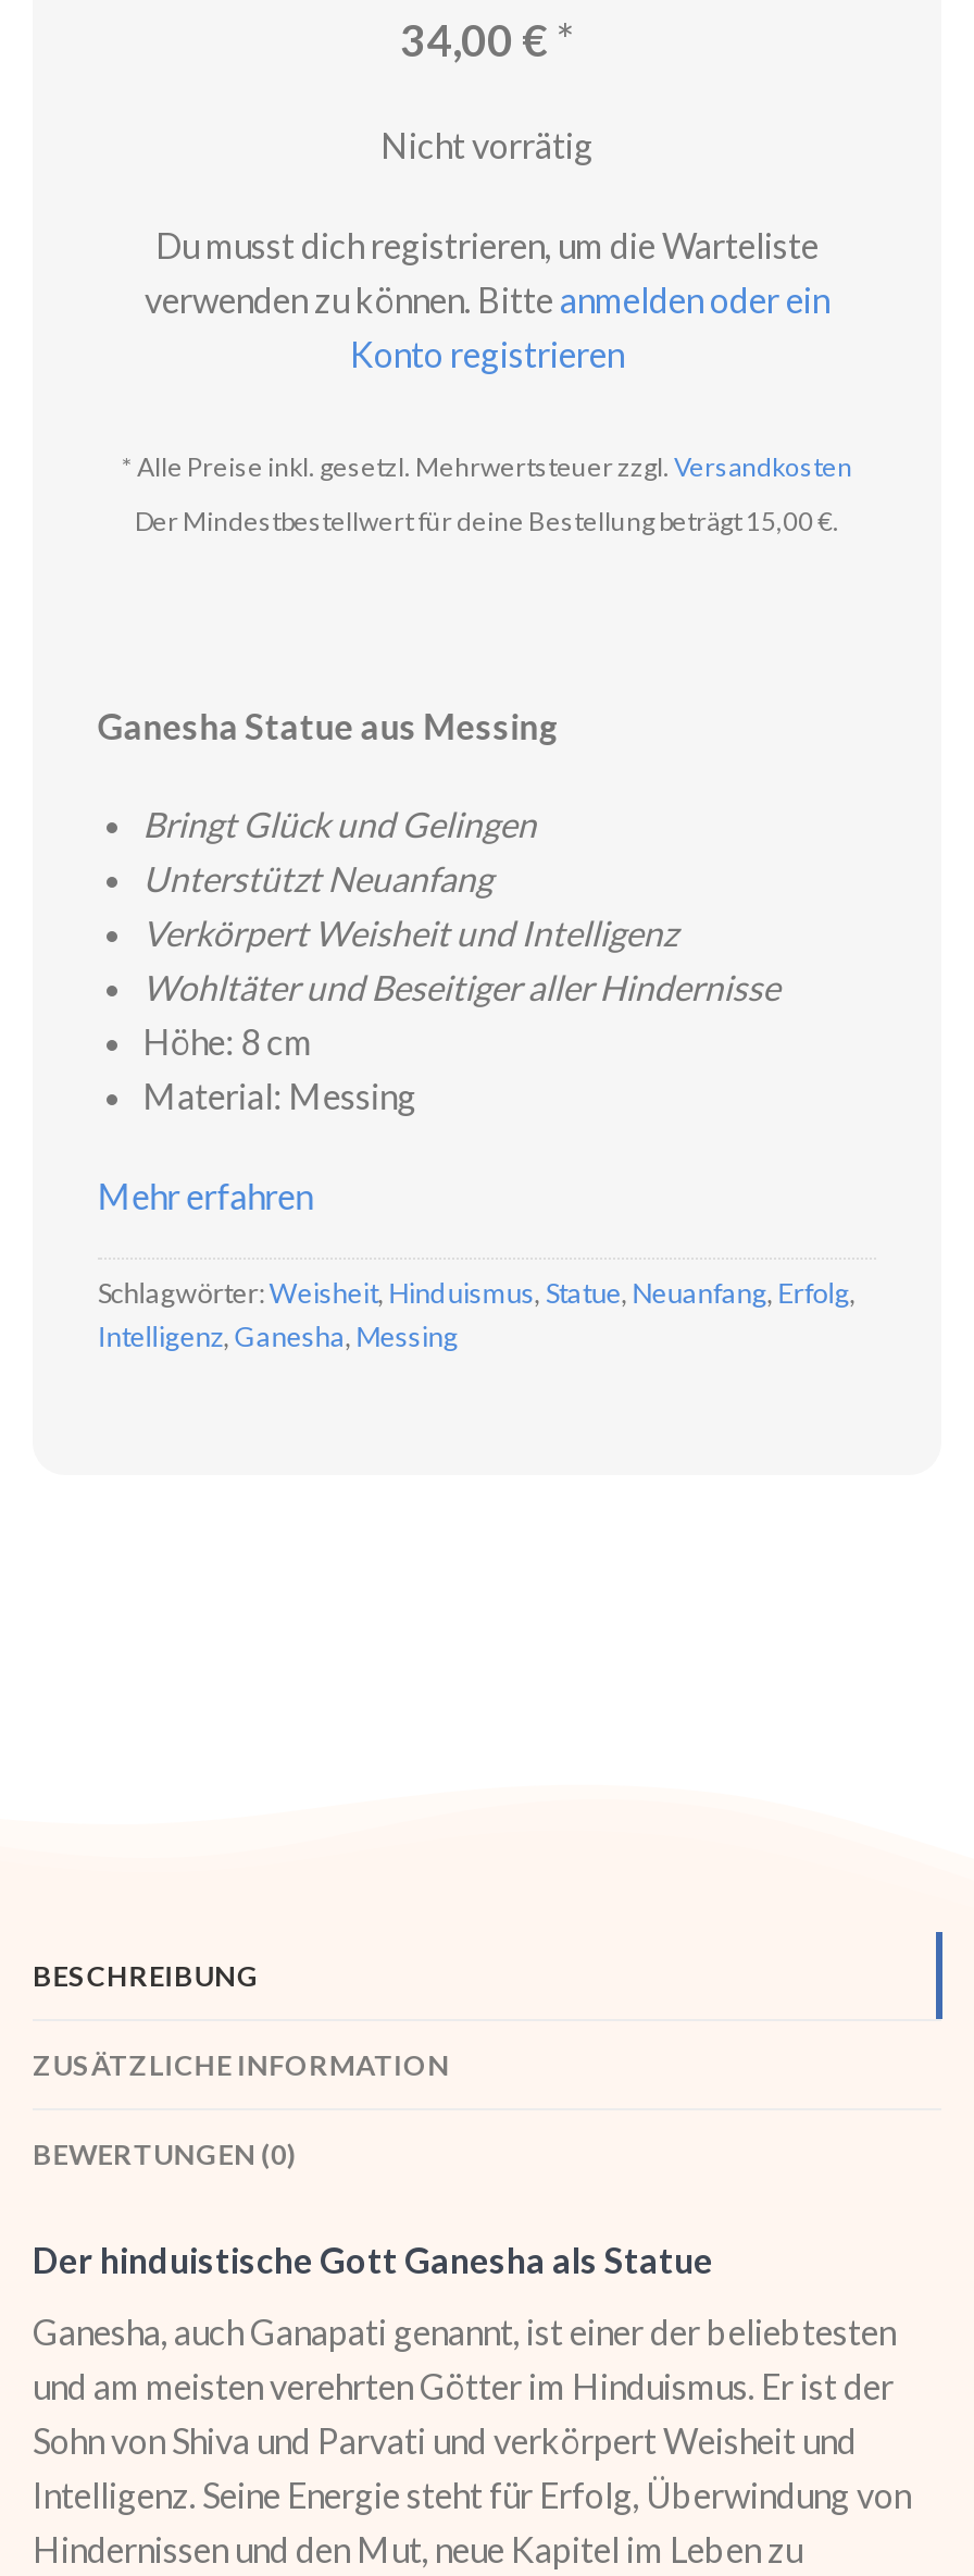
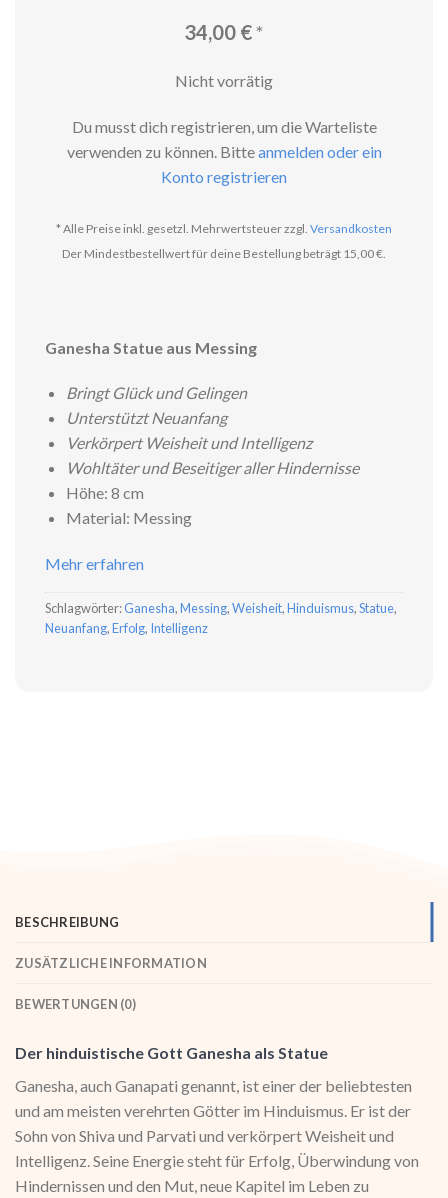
- Schlagwörter:Weisheit, Hinduismus, Statue, Neuanfang, Erfolg,
- Intelligenz, Ganesha, Messing
+ Schlagwörter:Ganesha, Messing, Weisheit, Hinduismus, Statue,
+ Neuanfang, Erfolg, Intelligenz
